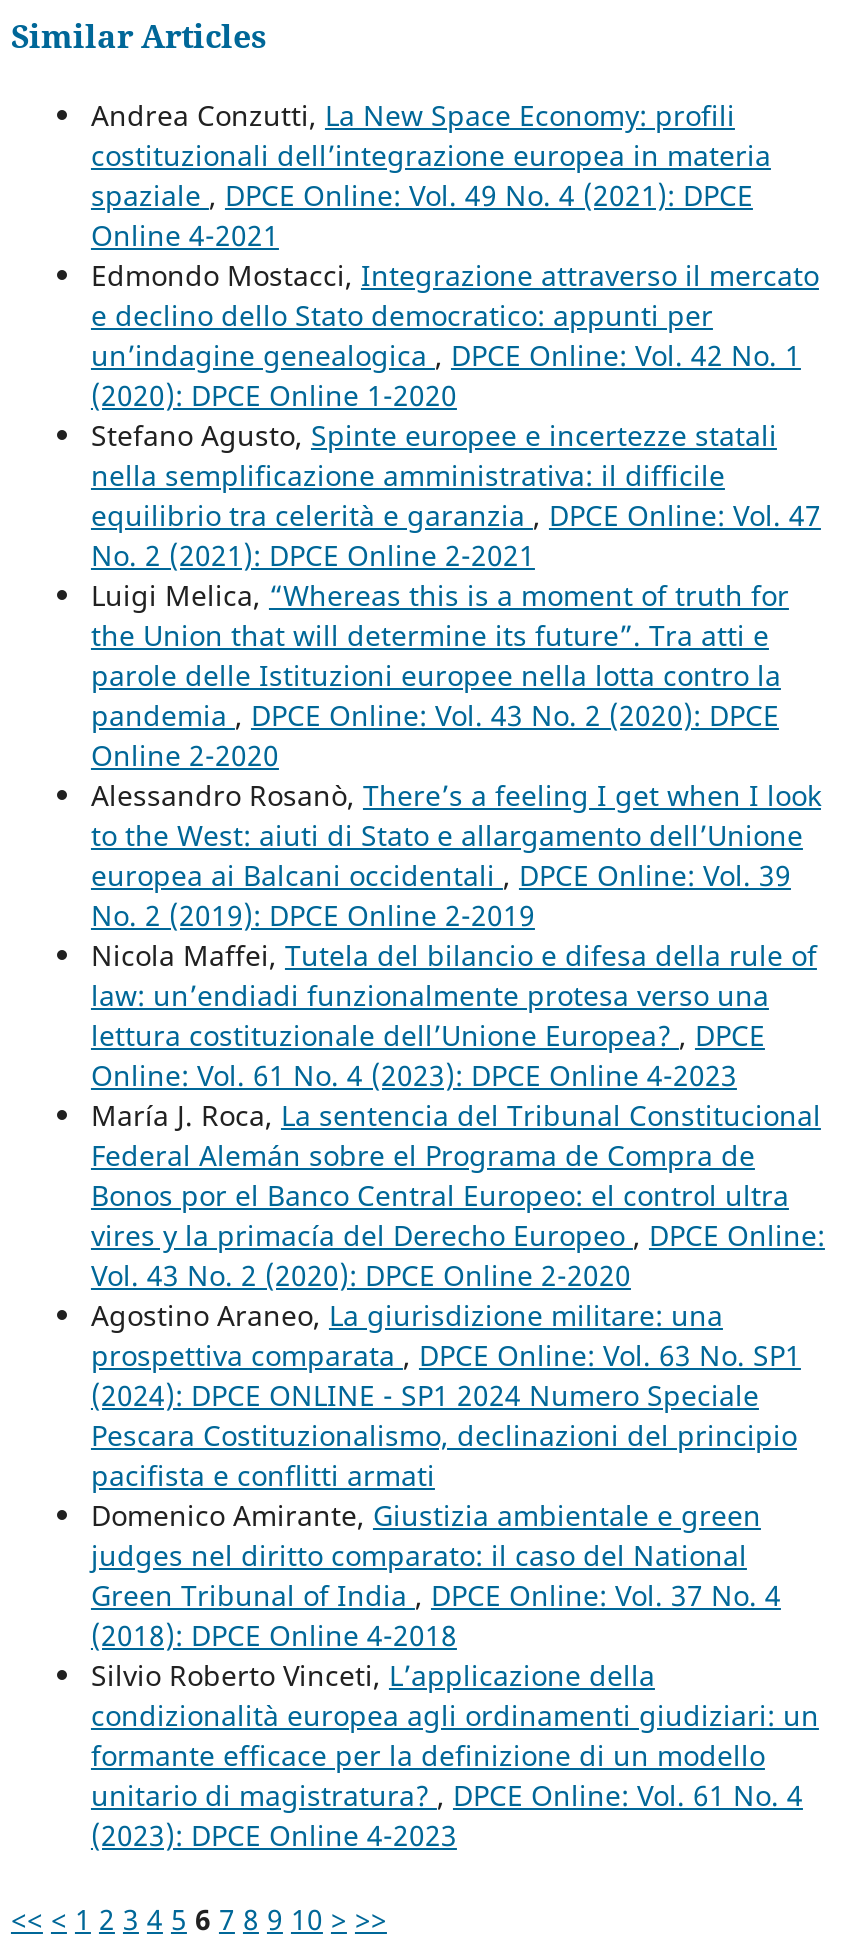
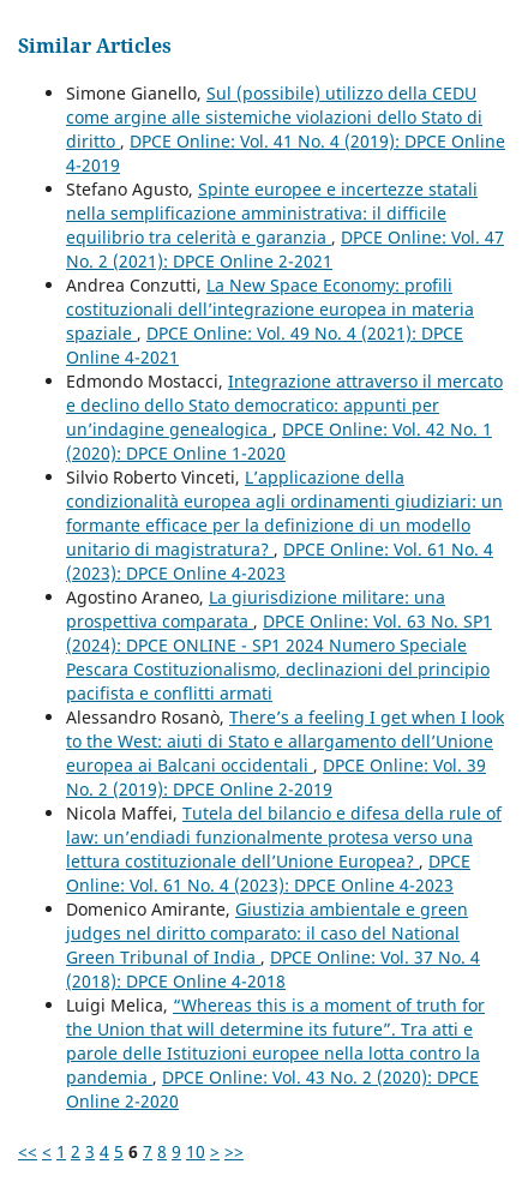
+ Simone Gianello, Sul (possibile) utilizzo della CEDU
+ come argine alle sistemiche violazioni dello Stato di
+ diritto, DPCE Online: Vol. 41 No. 4 (2019): DPCE Online
+ 4-2019

moved down: Andrea Conzutti, La New Space Economy: profili | costituzionali dell’integrazione europea in materia | spaziale, DPCE Online: Vol. 49 No. 4 (2021): DPCE | Online 4-2021 | Edmondo Mostacci, Integrazione attraverso il mercato | e declino dello Stato democratico: appunti per | un’indagine genealogica, DPCE Online: Vol. 42 No. 1 | (2020): DPCE Online 1-2020

moved up: Stefano Agusto, Spinte europee e incertezze statali | nella semplificazione amministrativa: il difficile | equilibrio tra celerità e garanzia, DPCE Online: Vol. 47 | No. 2 (2021): DPCE Online 2-2021

moved down: Luigi Melica, “Whereas this is a moment of truth for | the Union that will determine its future”. Tra atti e | parole delle Istituzioni europee nella lotta contro la | pandemia, DPCE Online: Vol. 43 No. 2 (2020): DPCE | Online 2-2020

moved down: Alessandro Rosanò, There’s a feeling I get when I look | to the West: aiuti di Stato e allargamento dell’Unione | europea ai Balcani occidentali, DPCE Online: Vol. 39 | No. 2 (2019): DPCE Online 2-2019 | Nicola Maffei, Tutela del bilancio e difesa della rule of | law: un’endiadi funzionalmente protesa verso una | lettura costituzionale dell’Unione Europea?, DPCE | Online: Vol. 61 No. 4 (2023): DPCE Online 4-2023

- María J. Roca, La sentencia del Tribunal Constitucional
- Federal Alemán sobre el Programa de Compra de
- Bonos por el Banco Central Europeo: el control ultra
- vires y la primacía del Derecho Europeo, DPCE Online:
- Vol. 43 No. 2 (2020): DPCE Online 2-2020

moved up: Agostino Araneo, La giurisdizione militare: una | prospettiva comparata, DPCE Online: Vol. 63 No. SP1 | (2024): DPCE ONLINE - SP1 2024 Numero Speciale | Pescara Costituzionalismo, declinazioni del principio | pacifista e conflitti armati

moved up: Silvio Roberto Vinceti, L’applicazione della | condizionalità europea agli ordinamenti giudiziari: un | formante efficace per la definizione di un modello | unitario di magistratura?, DPCE Online: Vol. 61 No. 4 | (2023): DPCE Online 4-2023
